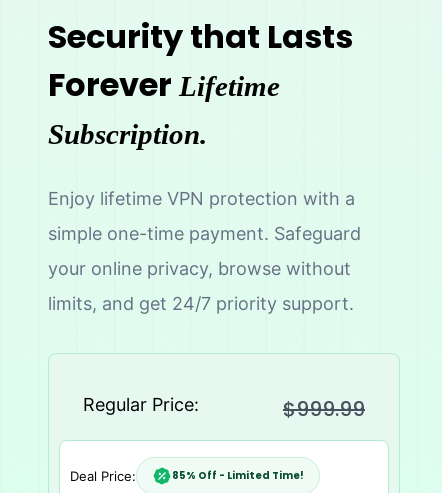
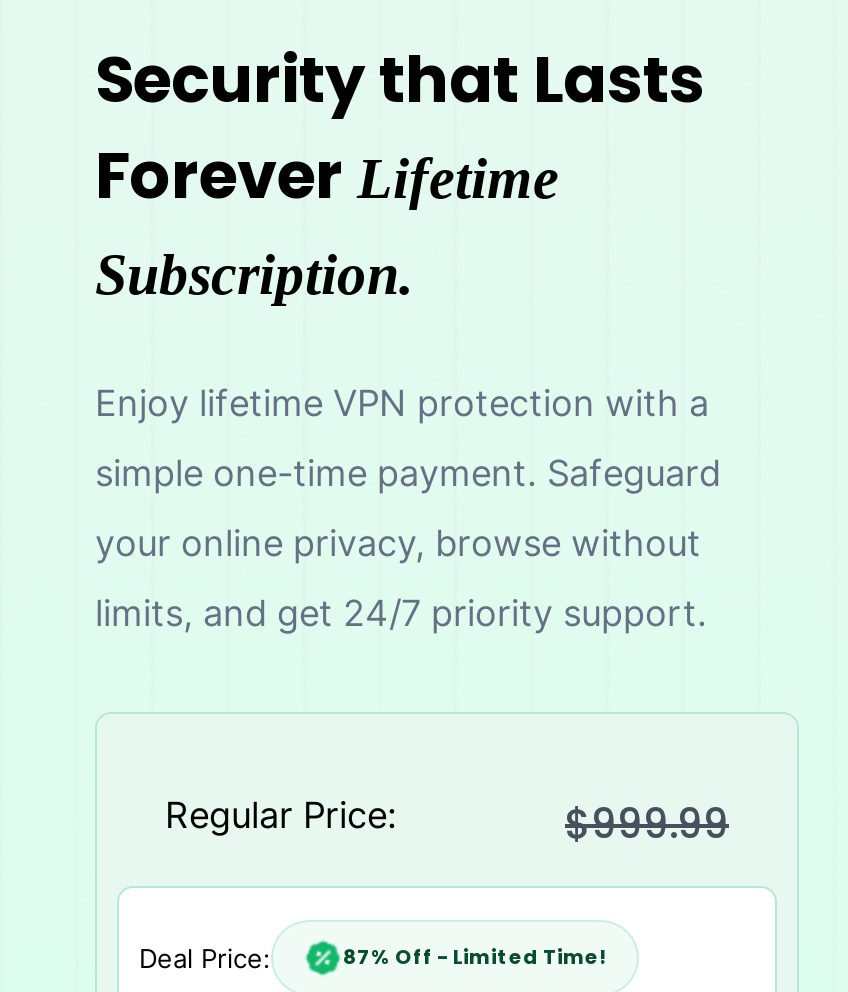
- 85% Off - Limited Time!
+ 87% Off - Limited Time!
